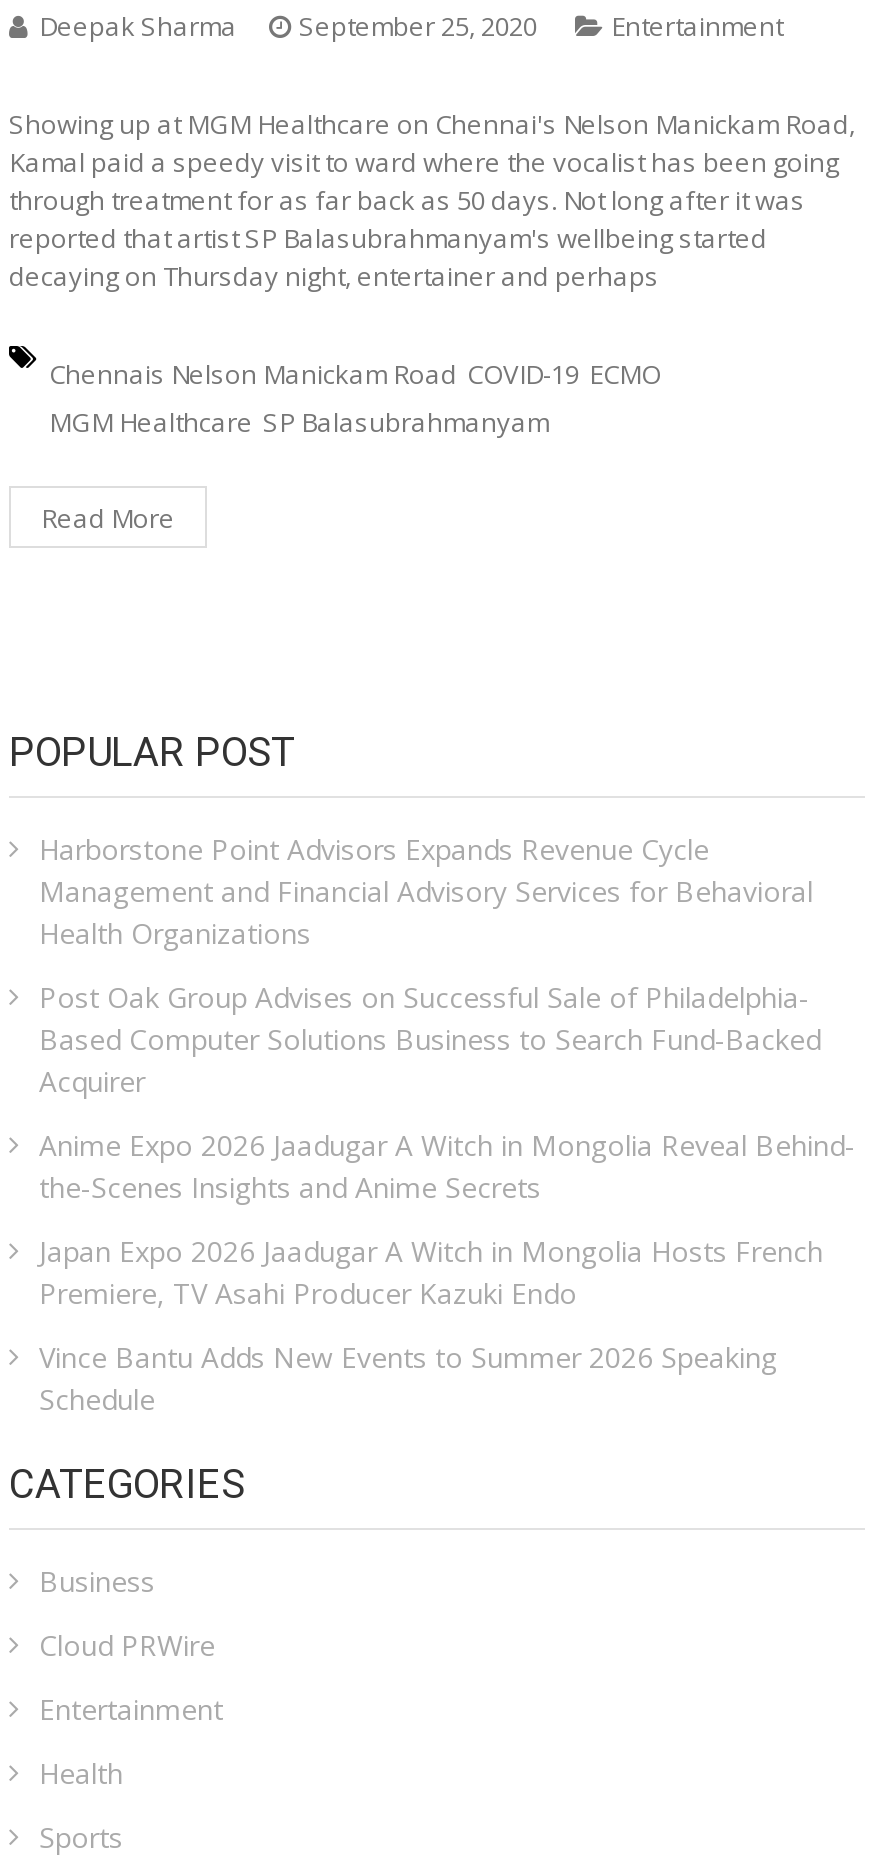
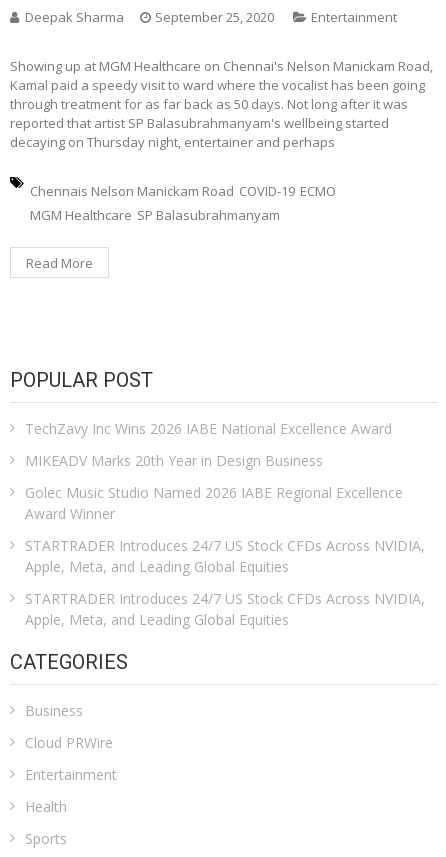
- Harborstone Point Advisors Expands Revenue Cycle
- Management and Financial Advisory Services for Behavioral
- Health Organizations
+ TechZavy Inc Wins 2026 IABE National Excellence Award

- Post Oak Group Advises on Successful Sale of Philadelphia-
- Based Computer Solutions Business to Search Fund-Backed
- Acquirer
+ MIKEADV Marks 20th Year in Design Business

- Anime Expo 2026 Jaadugar A Witch in Mongolia Reveal Behind-
- the-Scenes Insights and Anime Secrets
+ Golec Music Studio Named 2026 IABE Regional Excellence
+ Award Winner

- Japan Expo 2026 Jaadugar A Witch in Mongolia Hosts French
- Premiere, TV Asahi Producer Kazuki Endo
+ STARTRADER Introduces 24/7 US Stock CFDs Across NVIDIA,
+ Apple, Meta, and Leading Global Equities

- Vince Bantu Adds New Events to Summer 2026 Speaking
- Schedule
+ STARTRADER Introduces 24/7 US Stock CFDs Across NVIDIA,
+ Apple, Meta, and Leading Global Equities
